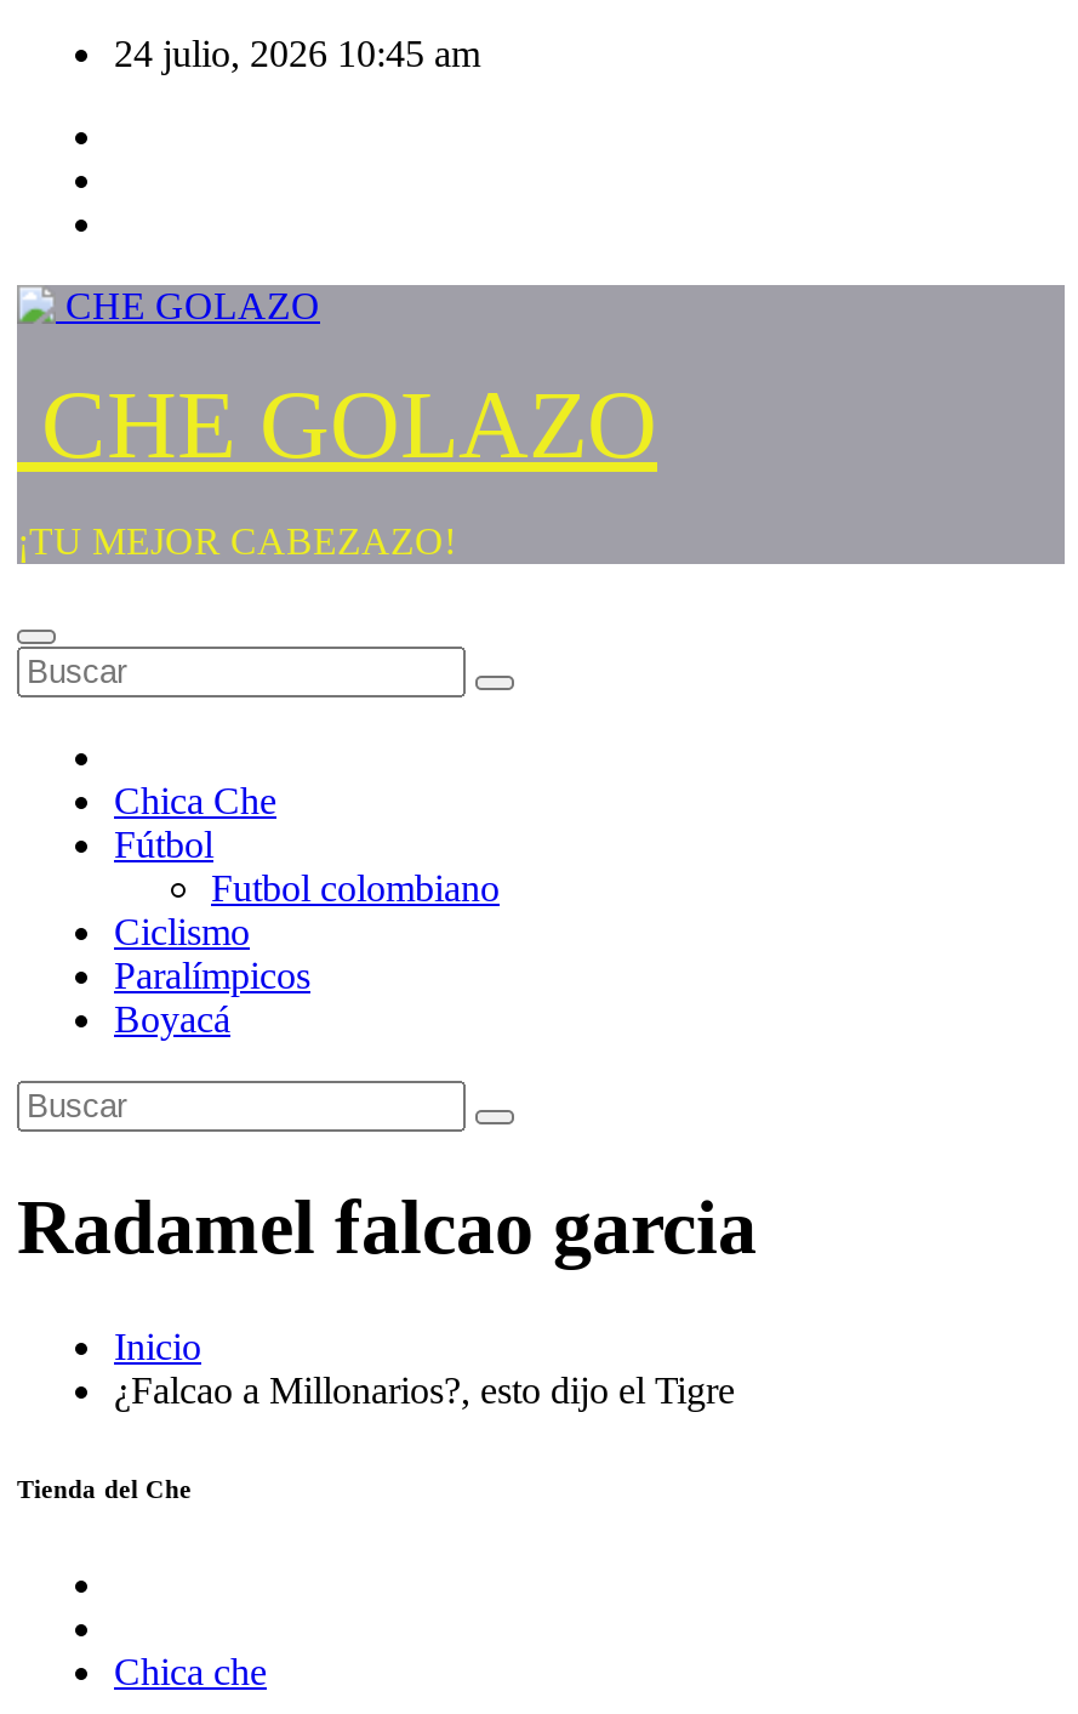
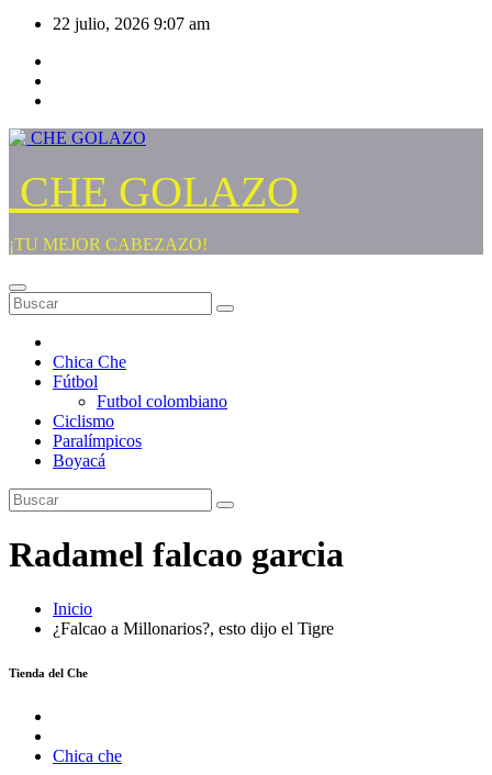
- 24 julio, 2026 10:45 am
+ 22 julio, 2026 9:07 am
